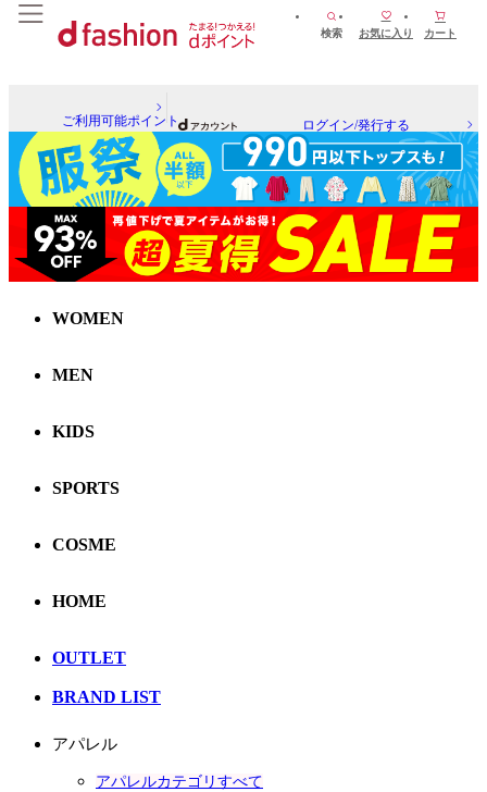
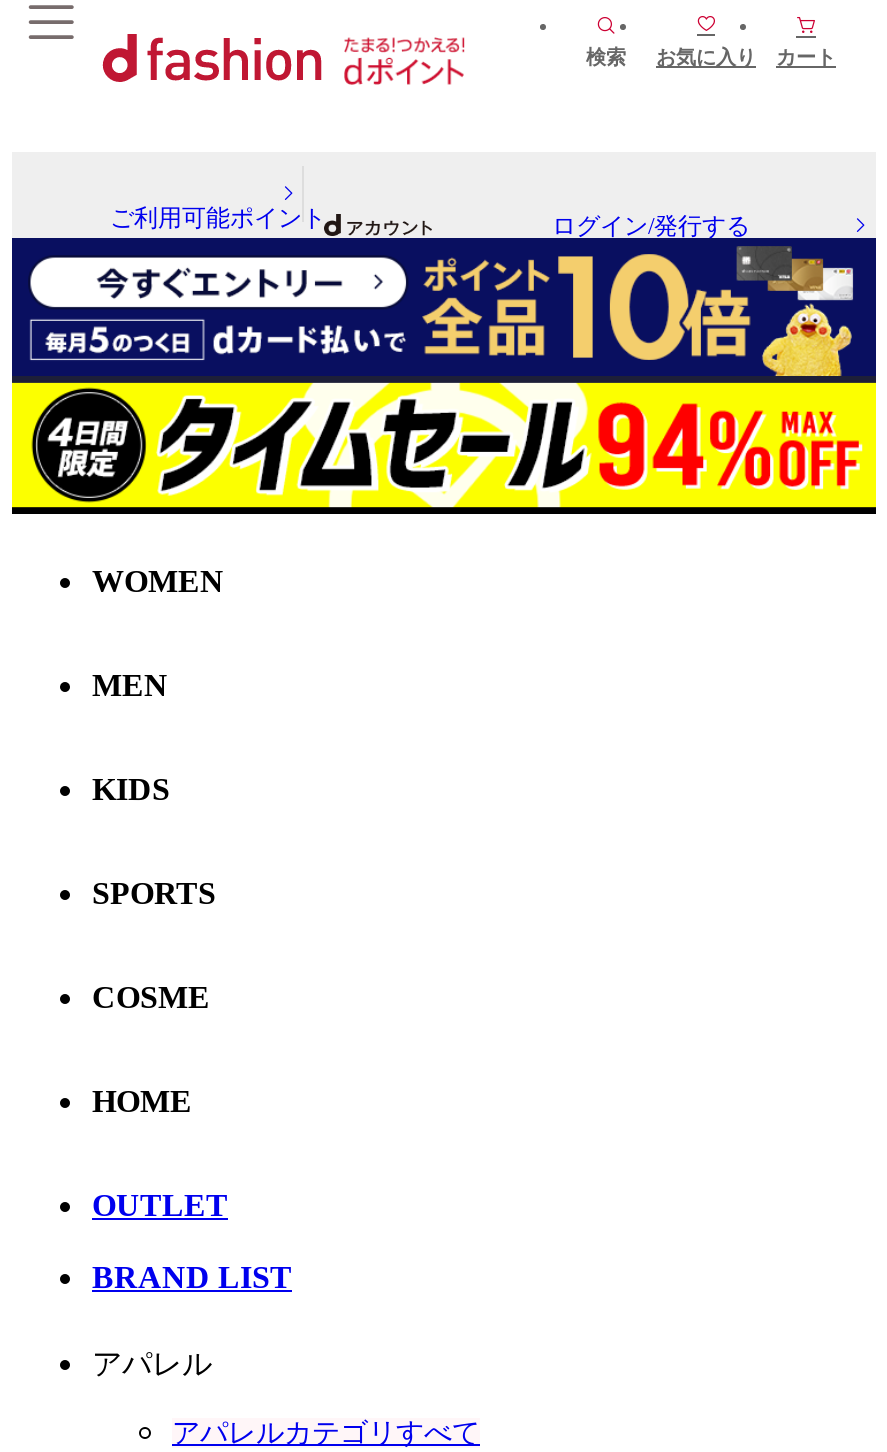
- [image]
+ [image]
